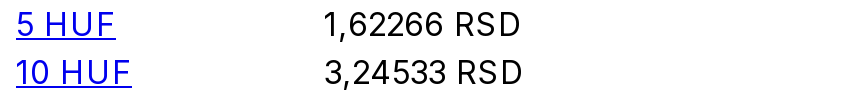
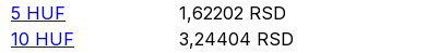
- 1,62266 RSD
+ 1,62202 RSD

- 3,24533 RSD
+ 3,24404 RSD
